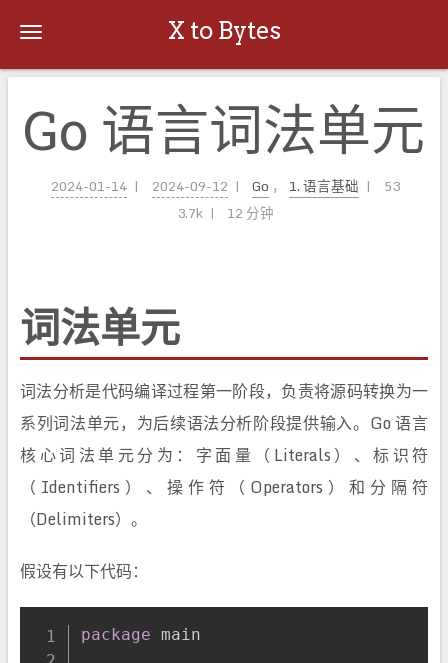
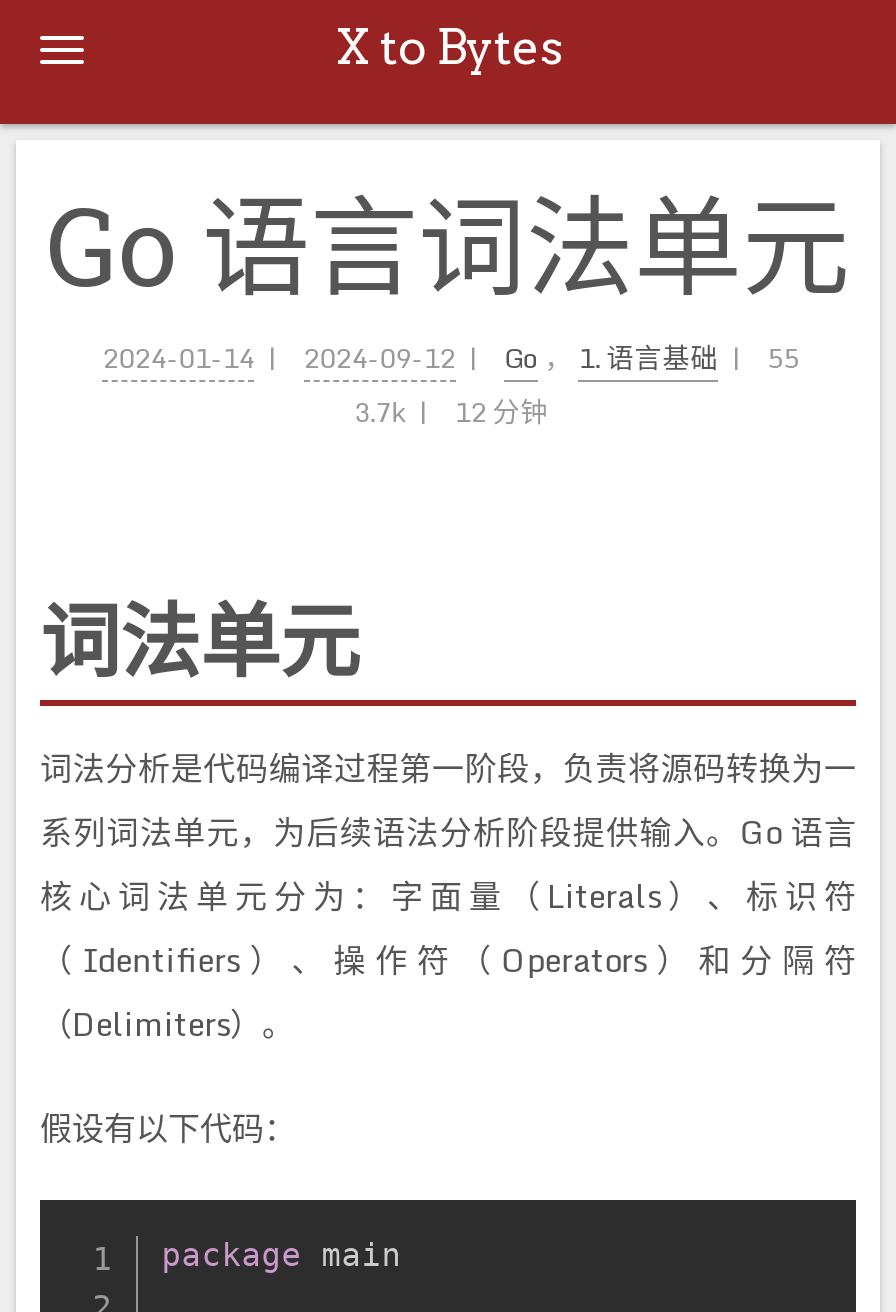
- 53
+ 55
